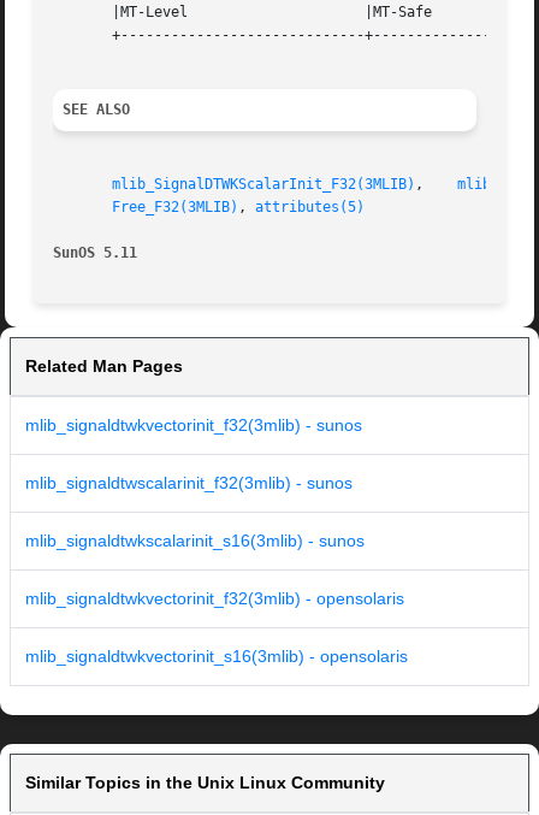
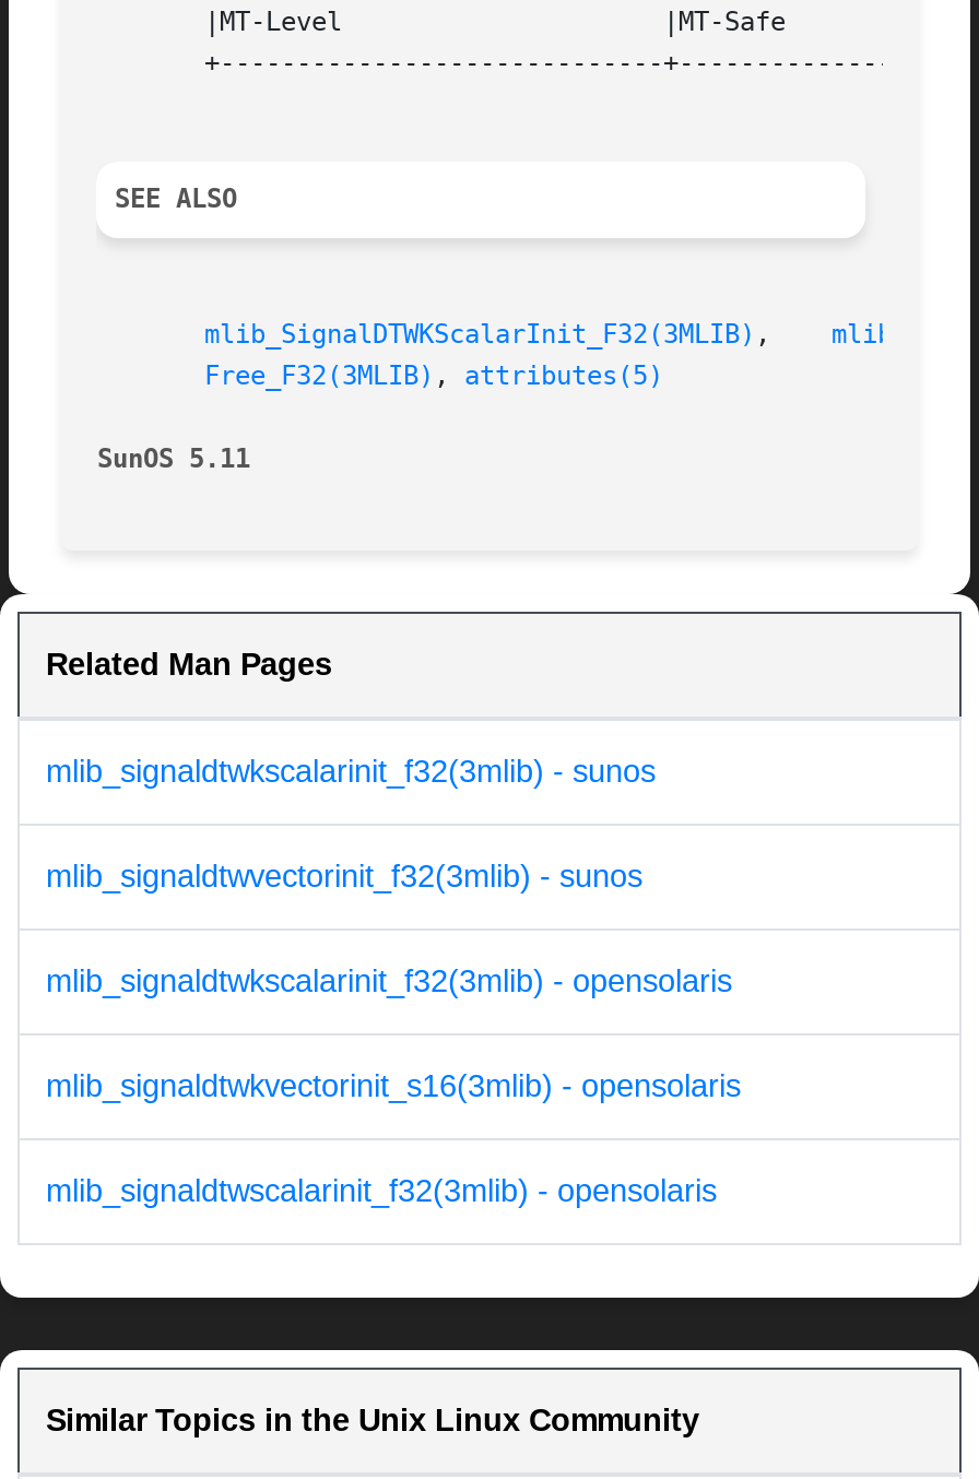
- mlib_signaldtwkvectorinit_f32(3mlib) - sunos
- mlib_signaldtwscalarinit_f32(3mlib) - sunos
- mlib_signaldtwkscalarinit_s16(3mlib) - sunos
- mlib_signaldtwkvectorinit_f32(3mlib) - opensolaris
+ mlib_signaldtwkscalarinit_f32(3mlib) - sunos
+ mlib_signaldtwvectorinit_f32(3mlib) - sunos
+ mlib_signaldtwkscalarinit_f32(3mlib) - opensolaris

moved up: mlib_signaldtwkvectorinit_s16(3mlib) - opensolaris

+ mlib_signaldtwscalarinit_f32(3mlib) - opensolaris
